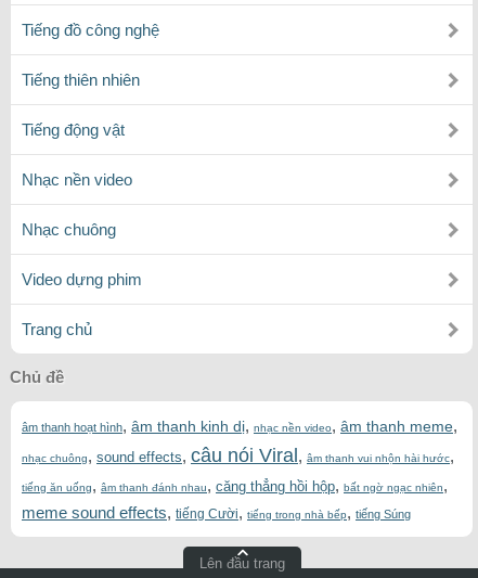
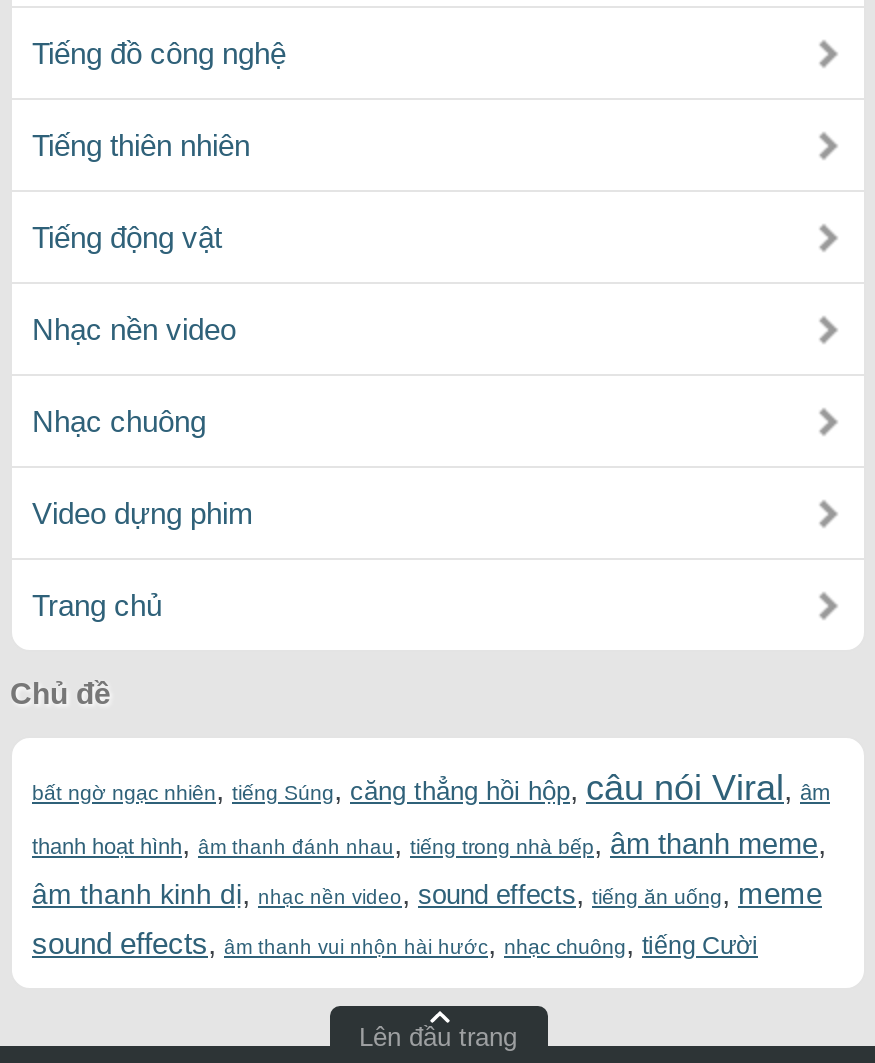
- âm thanh hoạt hình, âm thanh kinh dị, nhạc nền video, âm thanh meme,
- nhạc chuông, sound effects, câu nói Viral, âm thanh vui nhộn hài hước,
- tiếng ăn uống, âm thanh đánh nhau, căng thẳng hồi hộp, bất ngờ ngạc nhiên,
- meme sound effects, tiếng Cười, tiếng trong nhà bếp, tiếng Súng
+ bất ngờ ngạc nhiên, tiếng Súng, căng thẳng hồi hộp, câu nói Viral, âm
+ thanh hoạt hình, âm thanh đánh nhau, tiếng trong nhà bếp, âm thanh meme,
+ âm thanh kinh dị, nhạc nền video, sound effects, tiếng ăn uống, meme
+ sound effects, âm thanh vui nhộn hài hước, nhạc chuông, tiếng Cười
